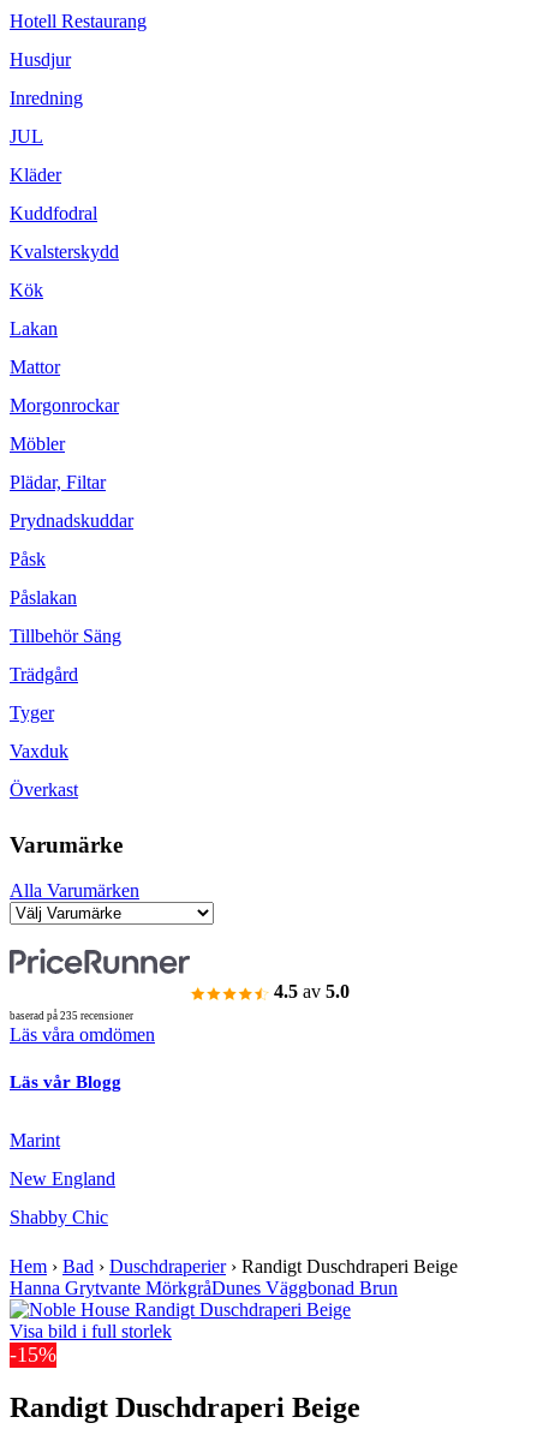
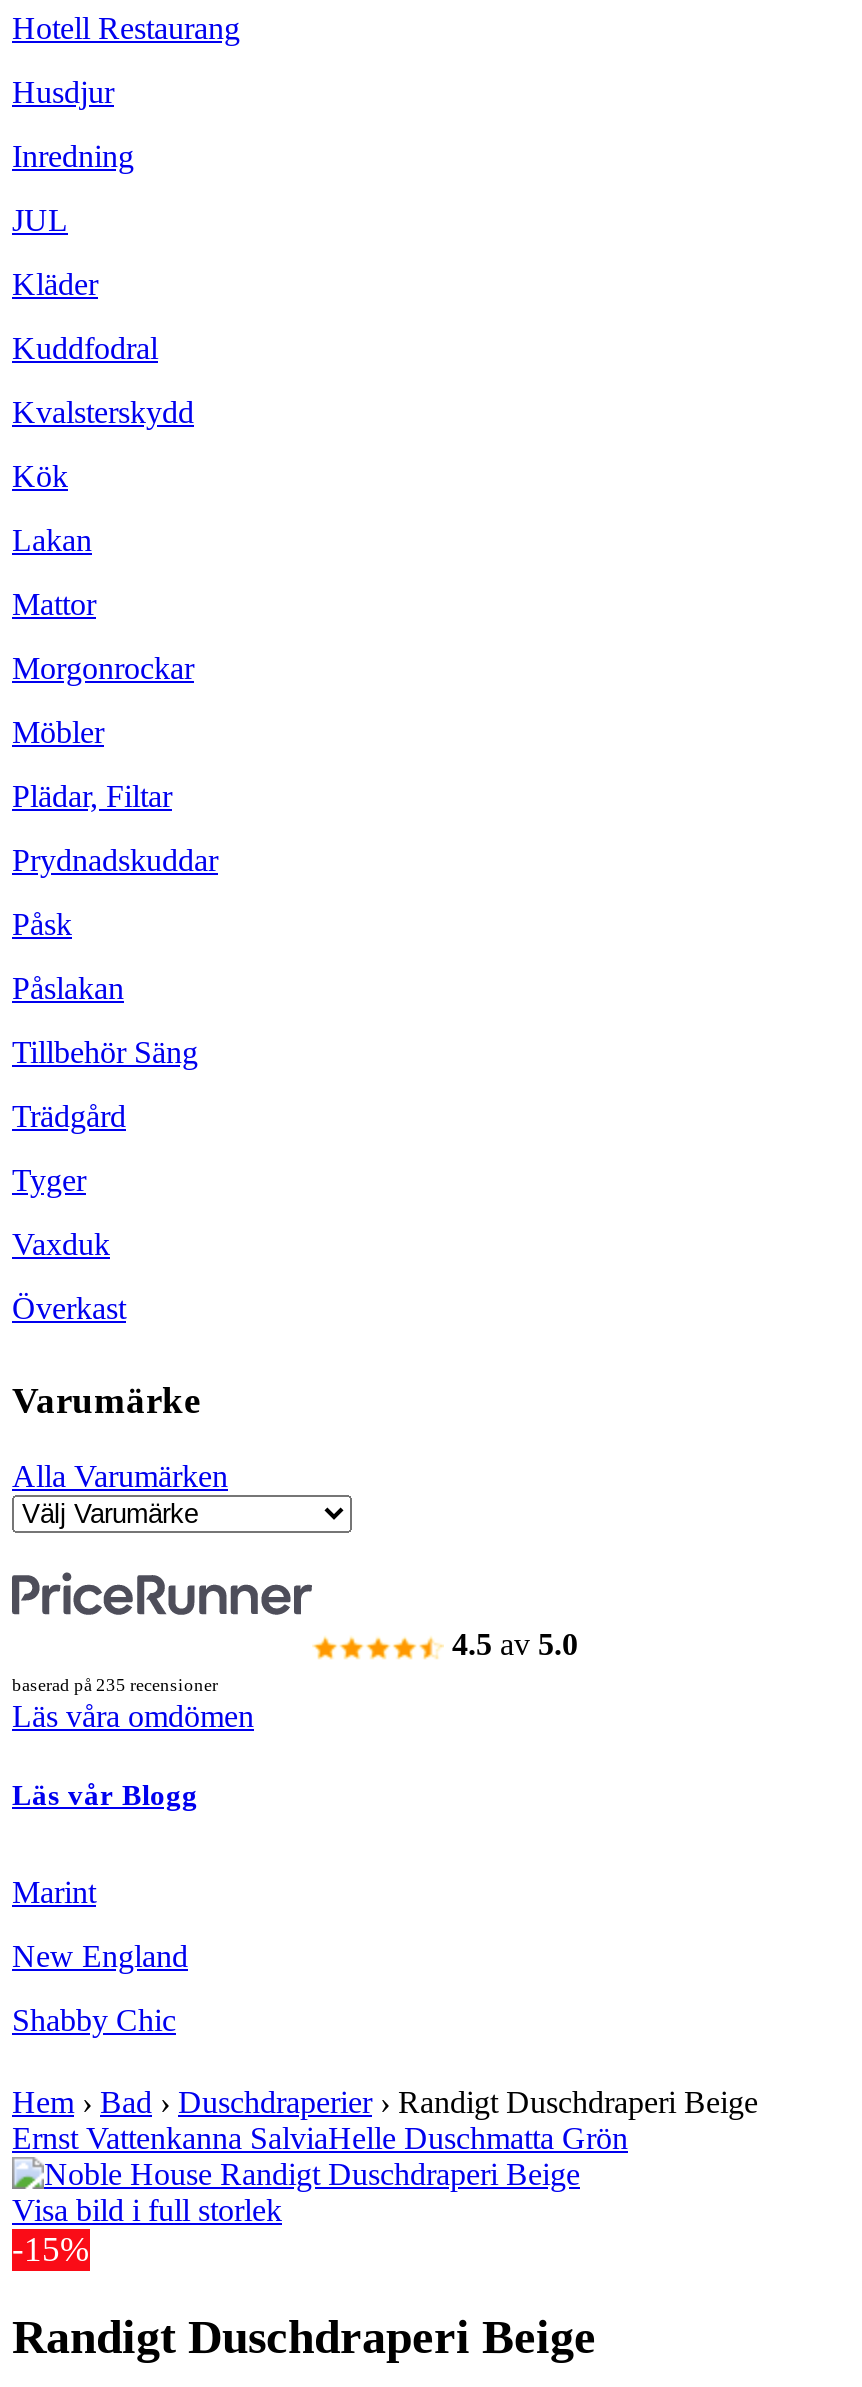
- Hanna Grytvante MörkgråDunes Väggbonad Brun
+ Ernst Vattenkanna SalviaHelle Duschmatta Grön
